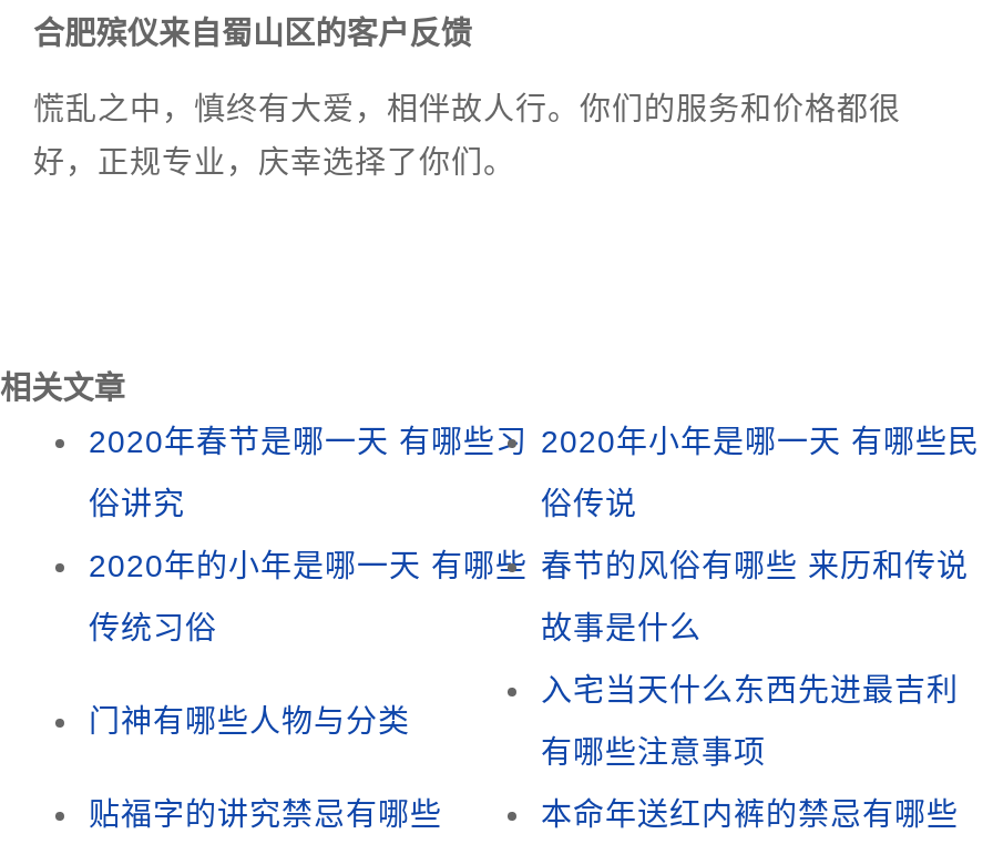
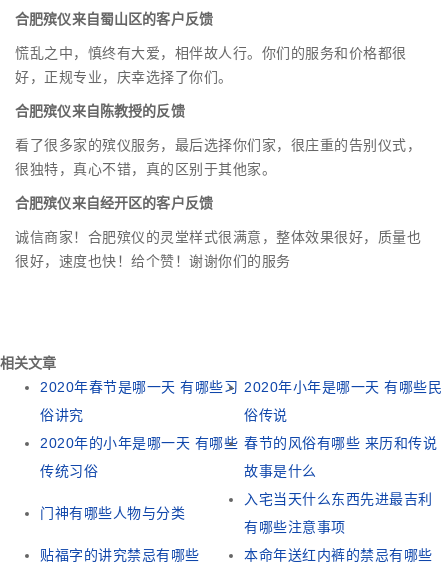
+ 合肥殡仪来自陈教授的反馈
+ 看了很多家的殡仪服务，最后选择你们家，很庄重的告别仪式，
+ 很独特，真心不错，真的区别于其他家。
+ 合肥殡仪来自经开区的客户反馈
+ 诚信商家！合肥殡仪的灵堂样式很满意，整体效果很好，质量也
+ 很好，速度也快！给个赞！谢谢你们的服务
